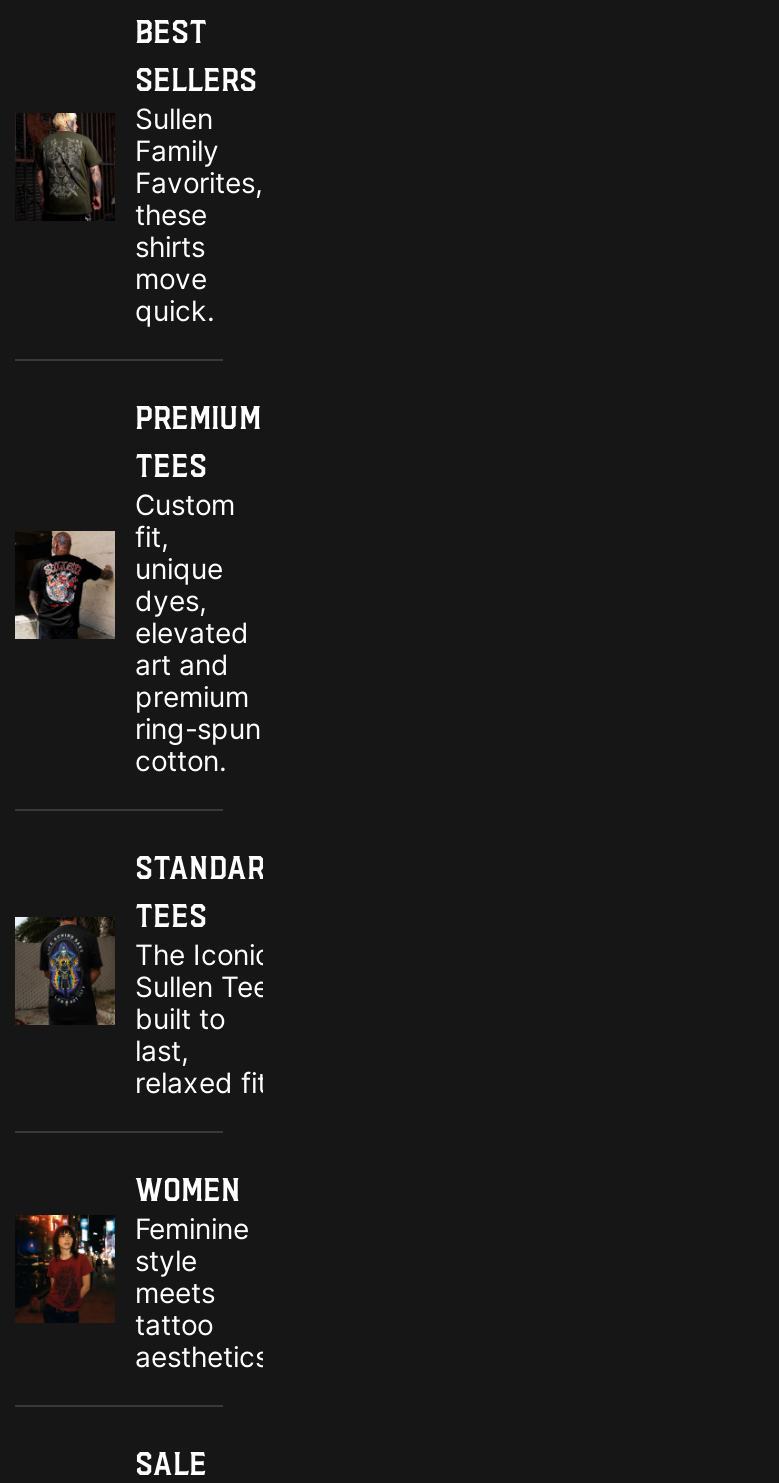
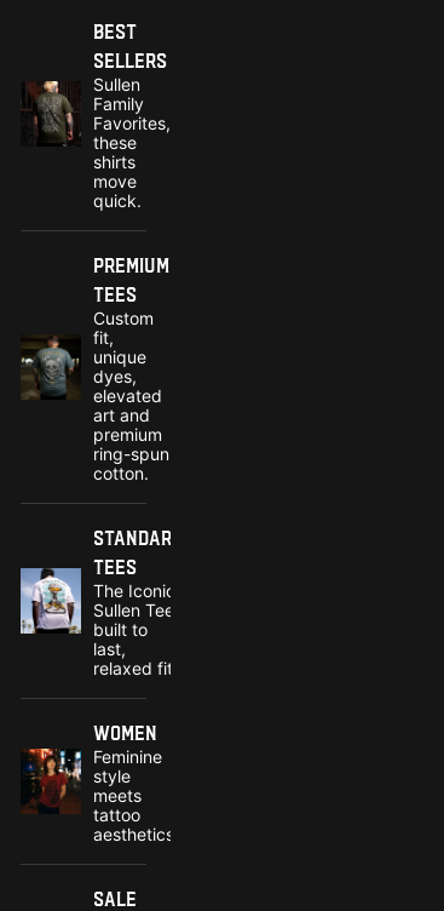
- [image]
+ [image]

- [image]
+ [image]
